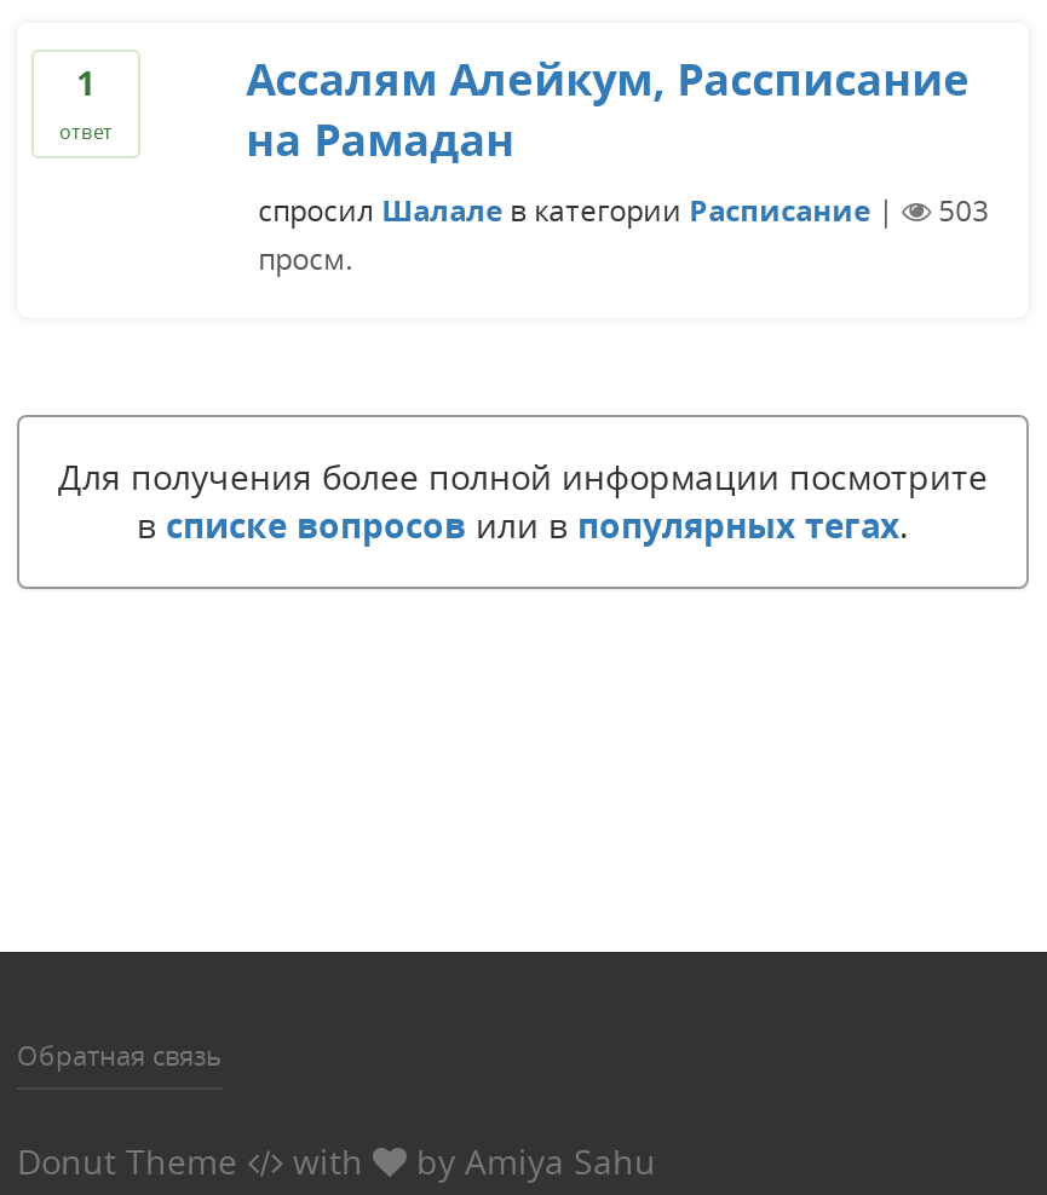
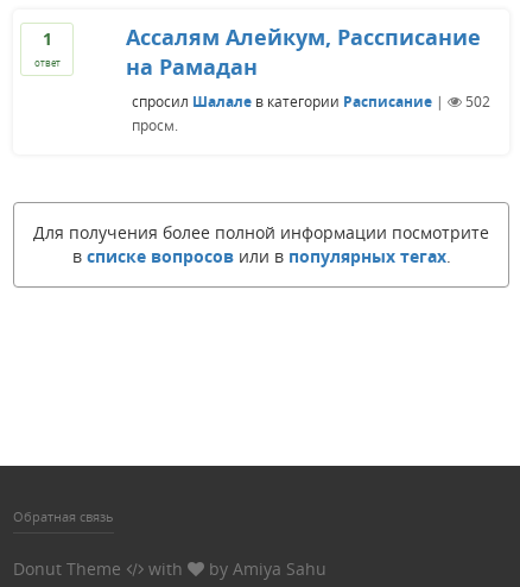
- 503
+ 502
